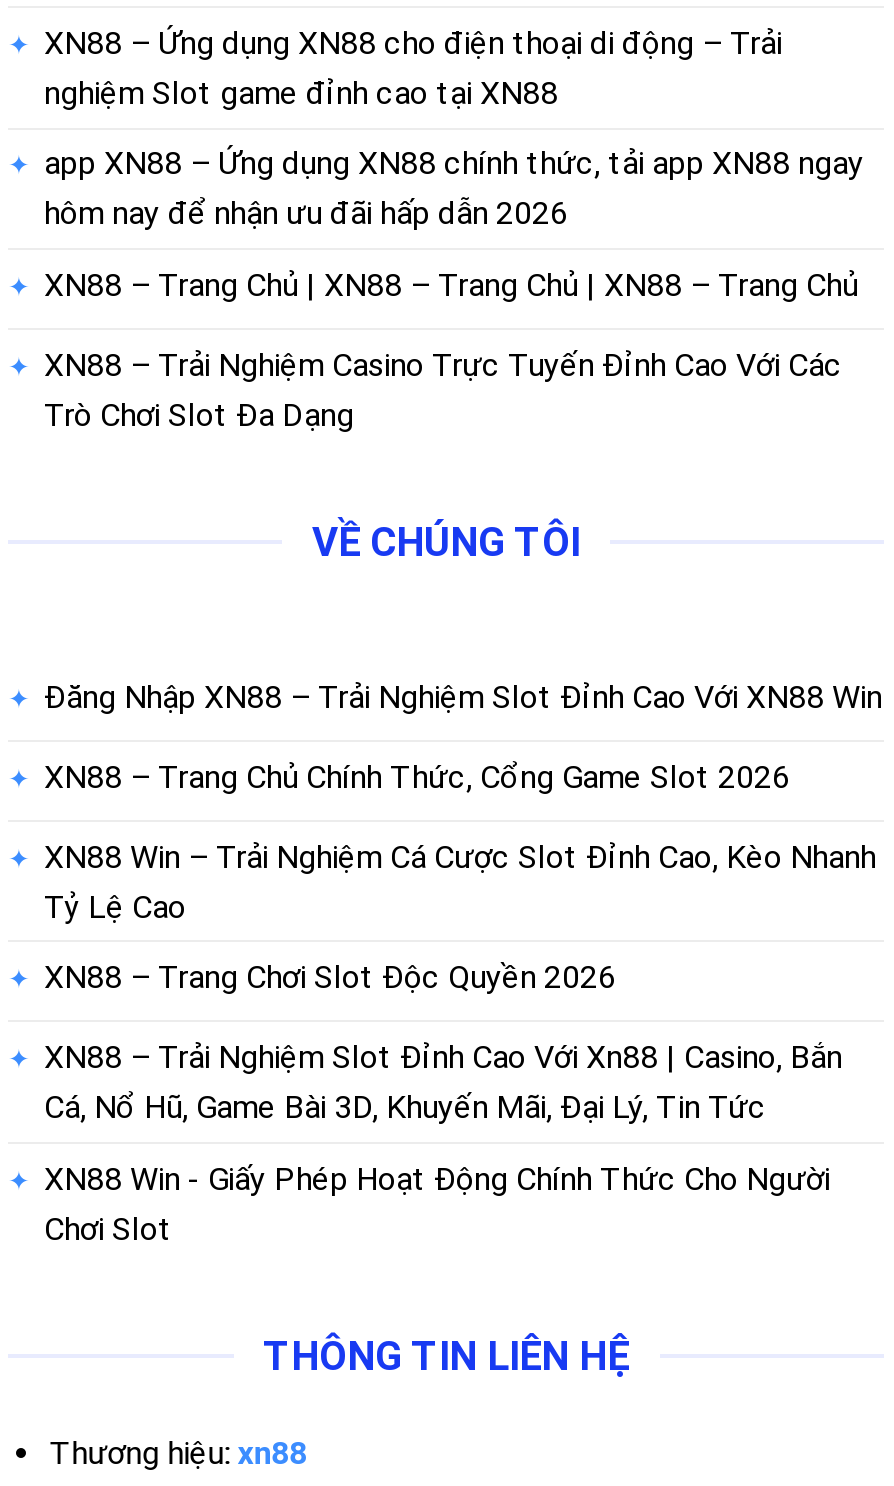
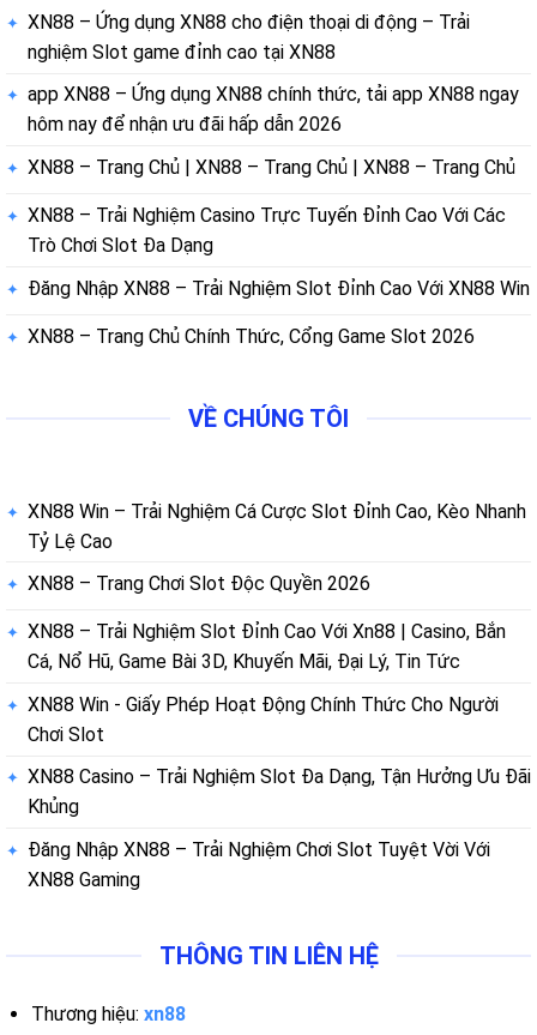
moved down: VỀ CHÚNG TÔI

moved up: Đăng Nhập XN88 – Trải Nghiệm Slot Đỉnh Cao Với XN88 Win | XN88 – Trang Chủ Chính Thức, Cổng Game Slot 2026

+ XN88 Casino – Trải Nghiệm Slot Đa Dạng, Tận Hưởng Ưu Đãi
+ Khủng
+ Đăng Nhập XN88 – Trải Nghiệm Chơi Slot Tuyệt Vời Với
+ XN88 Gaming
